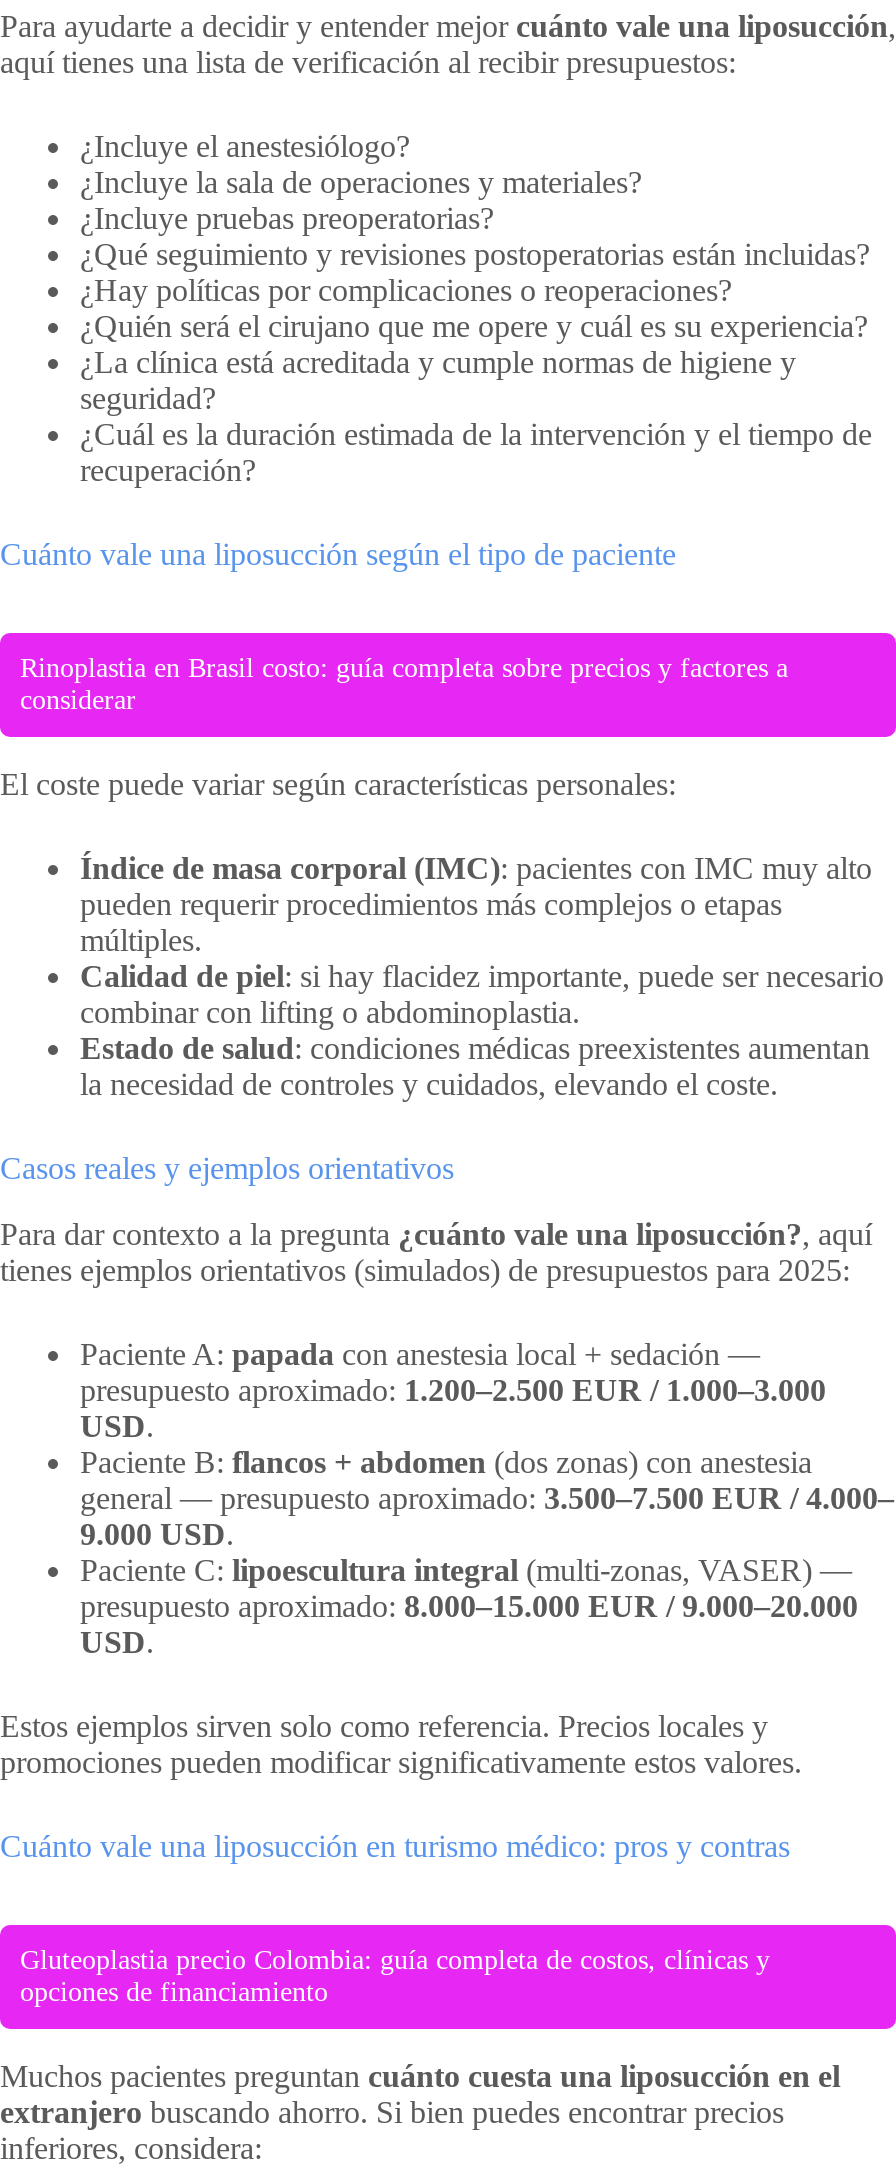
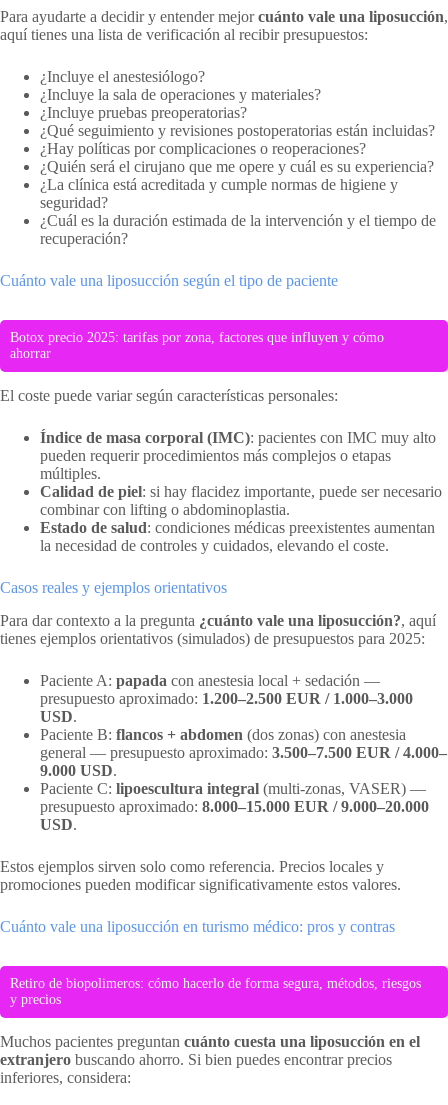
- Rinoplastia en Brasil costo: guía completa sobre precios y factores a
- considerar
+ Botox precio 2025: tarifas por zona, factores que influyen y cómo
+ ahorrar

- Gluteoplastia precio Colombia: guía completa de costos, clínicas y
- opciones de financiamiento
+ Retiro de biopolimeros: cómo hacerlo de forma segura, métodos, riesgos
+ y precios
